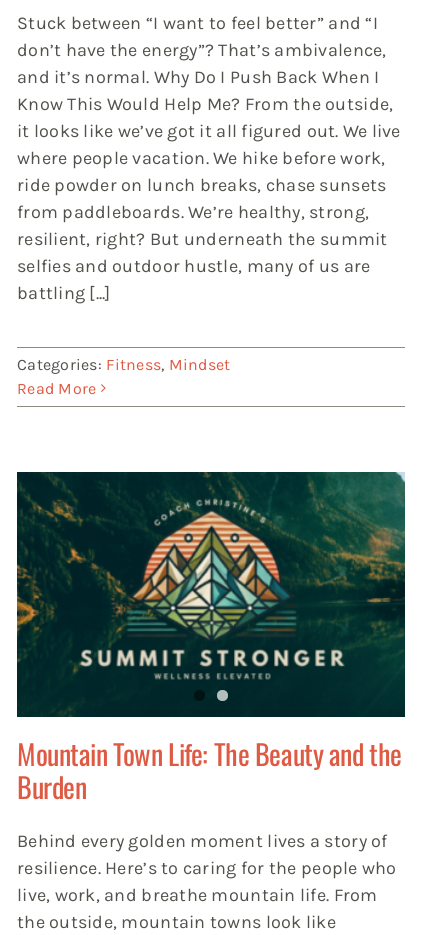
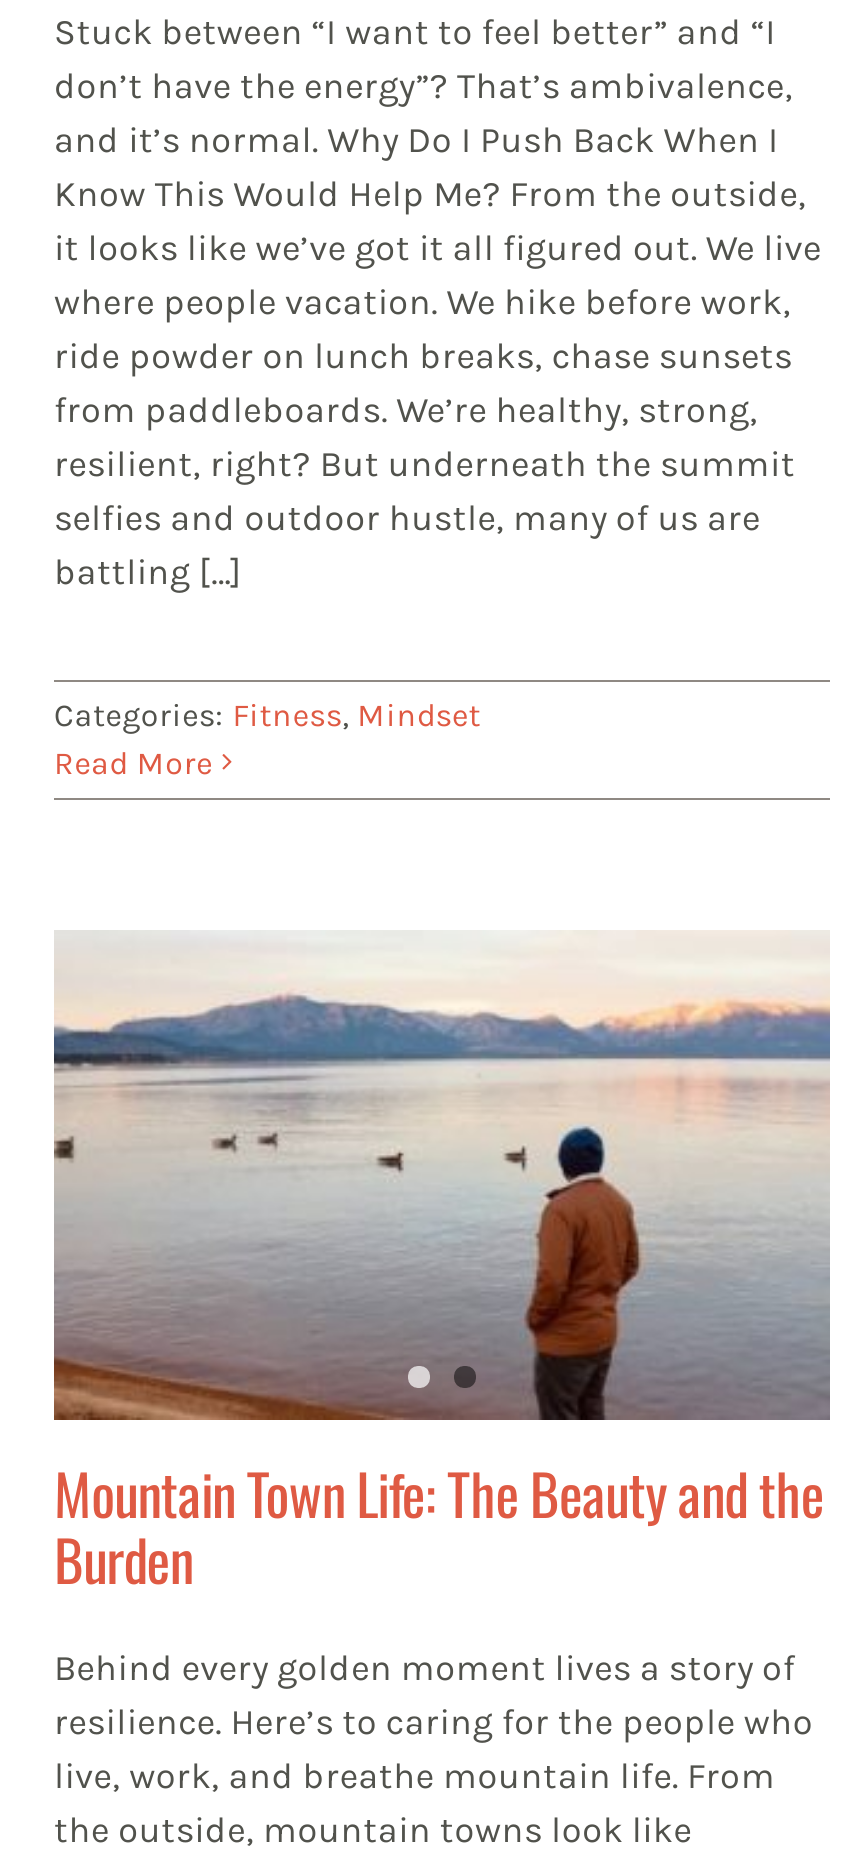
- [image]
+ [image]
